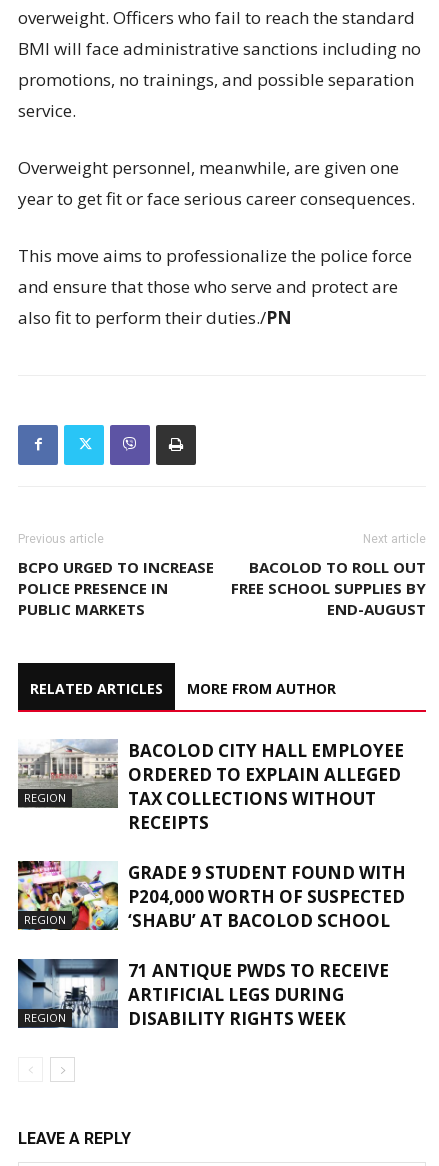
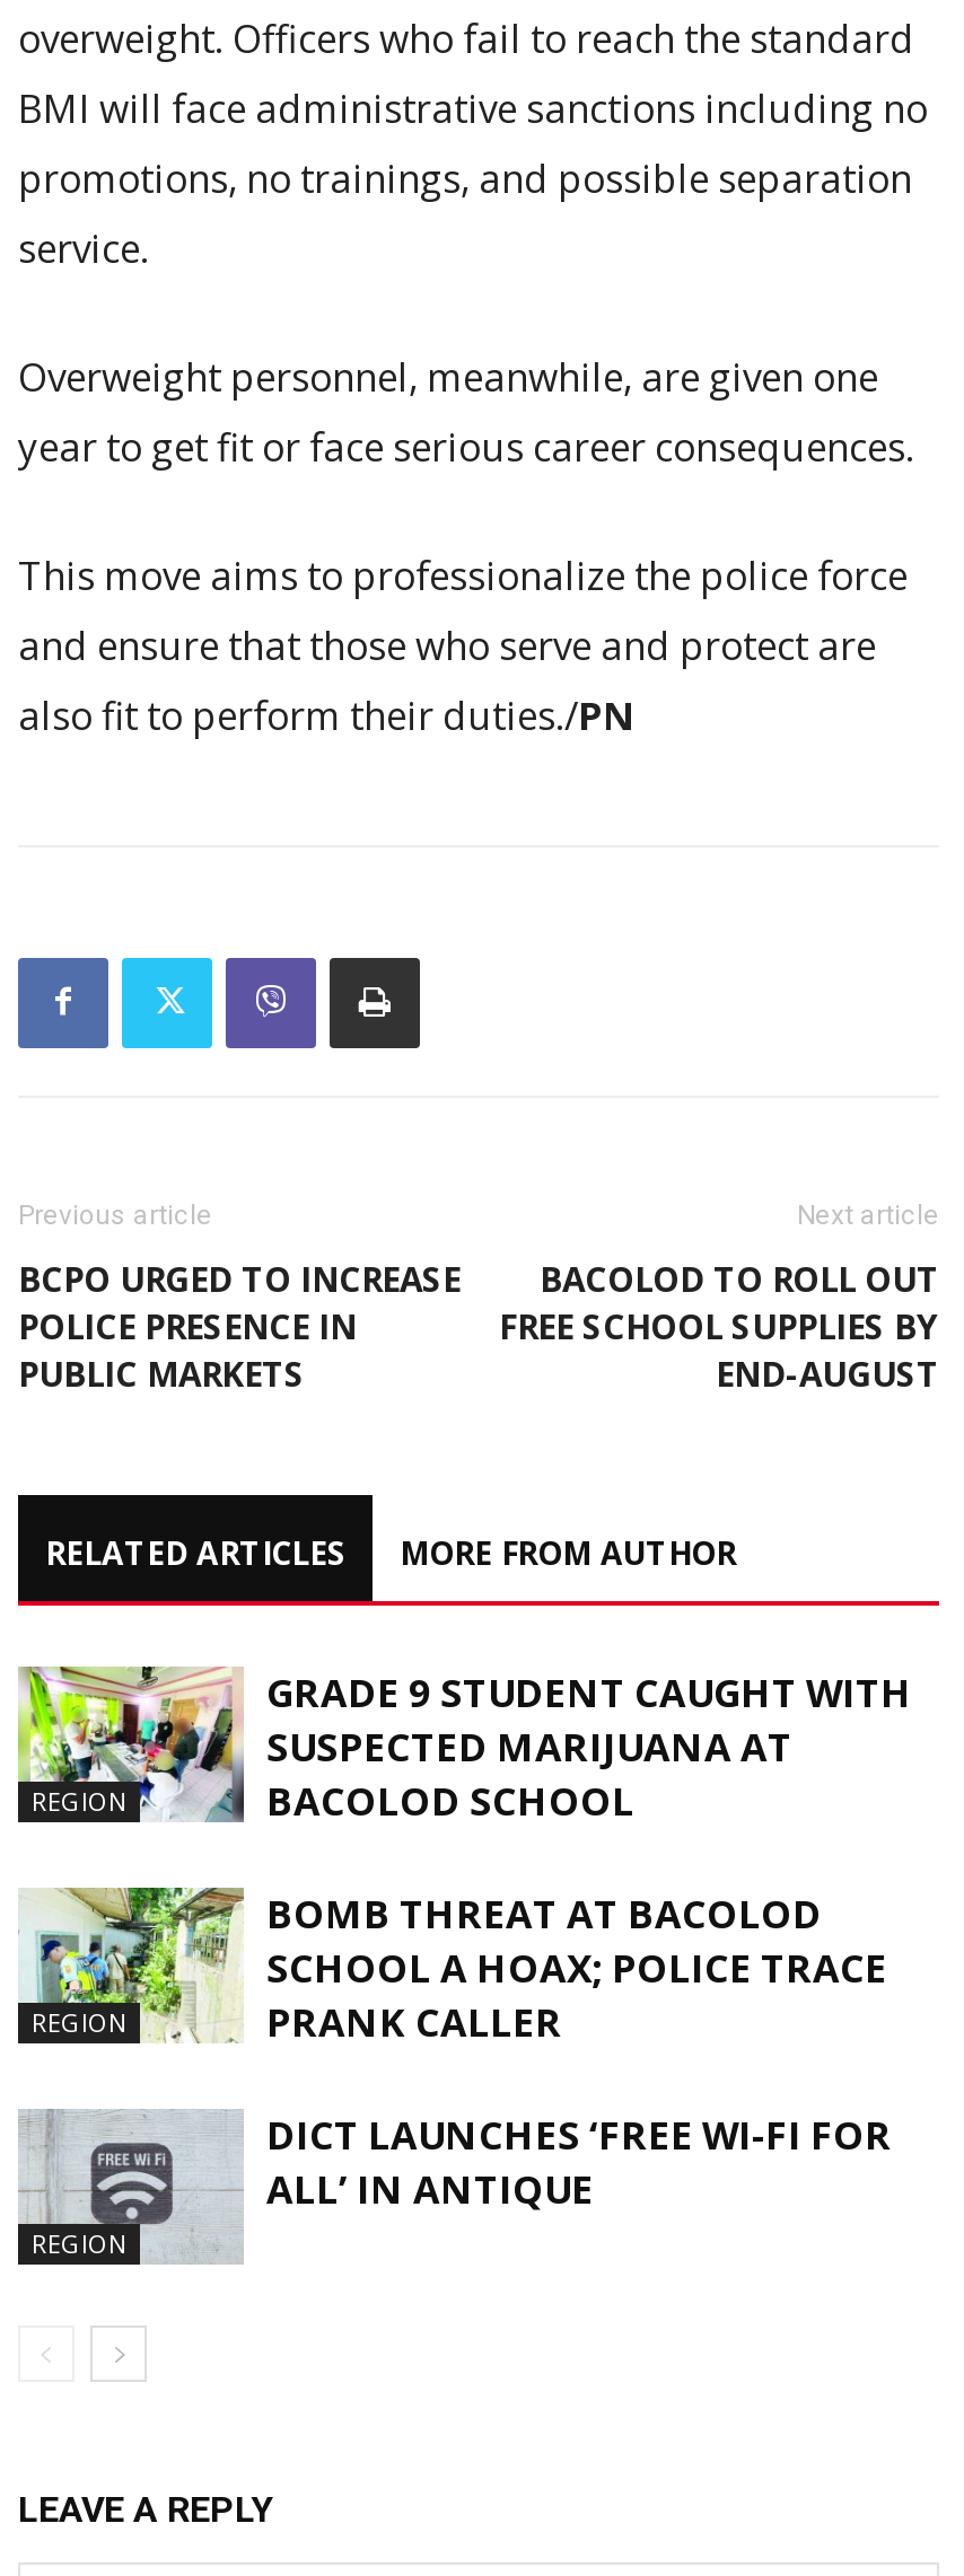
- [image]
- BACOLOD CITY HALL EMPLOYEE
- ORDERED TO EXPLAIN ALLEGED
- TAX COLLECTIONS WITHOUT
- RECEIPTS
+ [image]
+ GRADE 9 STUDENT CAUGHT WITH
+ SUSPECTED MARIJUANA AT
+ BACOLOD SCHOOL

- [image]
- GRADE 9 STUDENT FOUND WITH
- P204,000 WORTH OF SUSPECTED
- ‘SHABU’ AT BACOLOD SCHOOL
+ [image]
+ BOMB THREAT AT BACOLOD
+ SCHOOL A HOAX; POLICE TRACE
+ PRANK CALLER

- [image]
- 71 ANTIQUE PWDS TO RECEIVE
- ARTIFICIAL LEGS DURING
- DISABILITY RIGHTS WEEK
+ [image]
+ DICT LAUNCHES ‘FREE WI-FI FOR
+ ALL’ IN ANTIQUE
